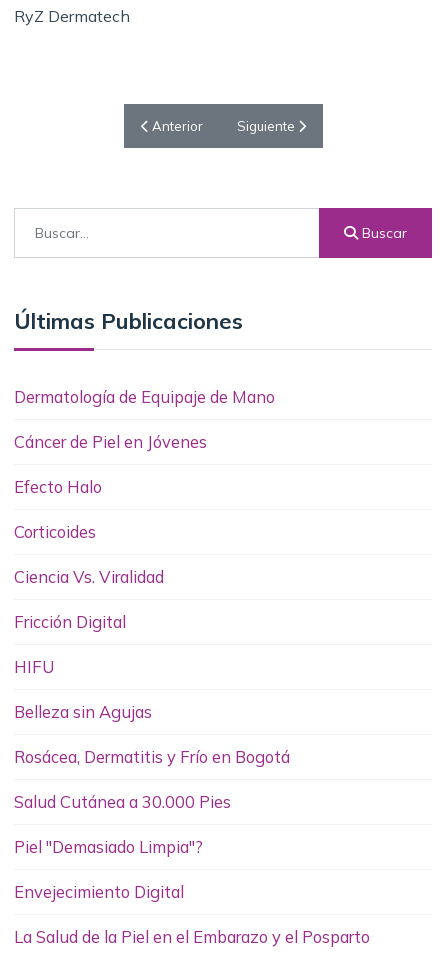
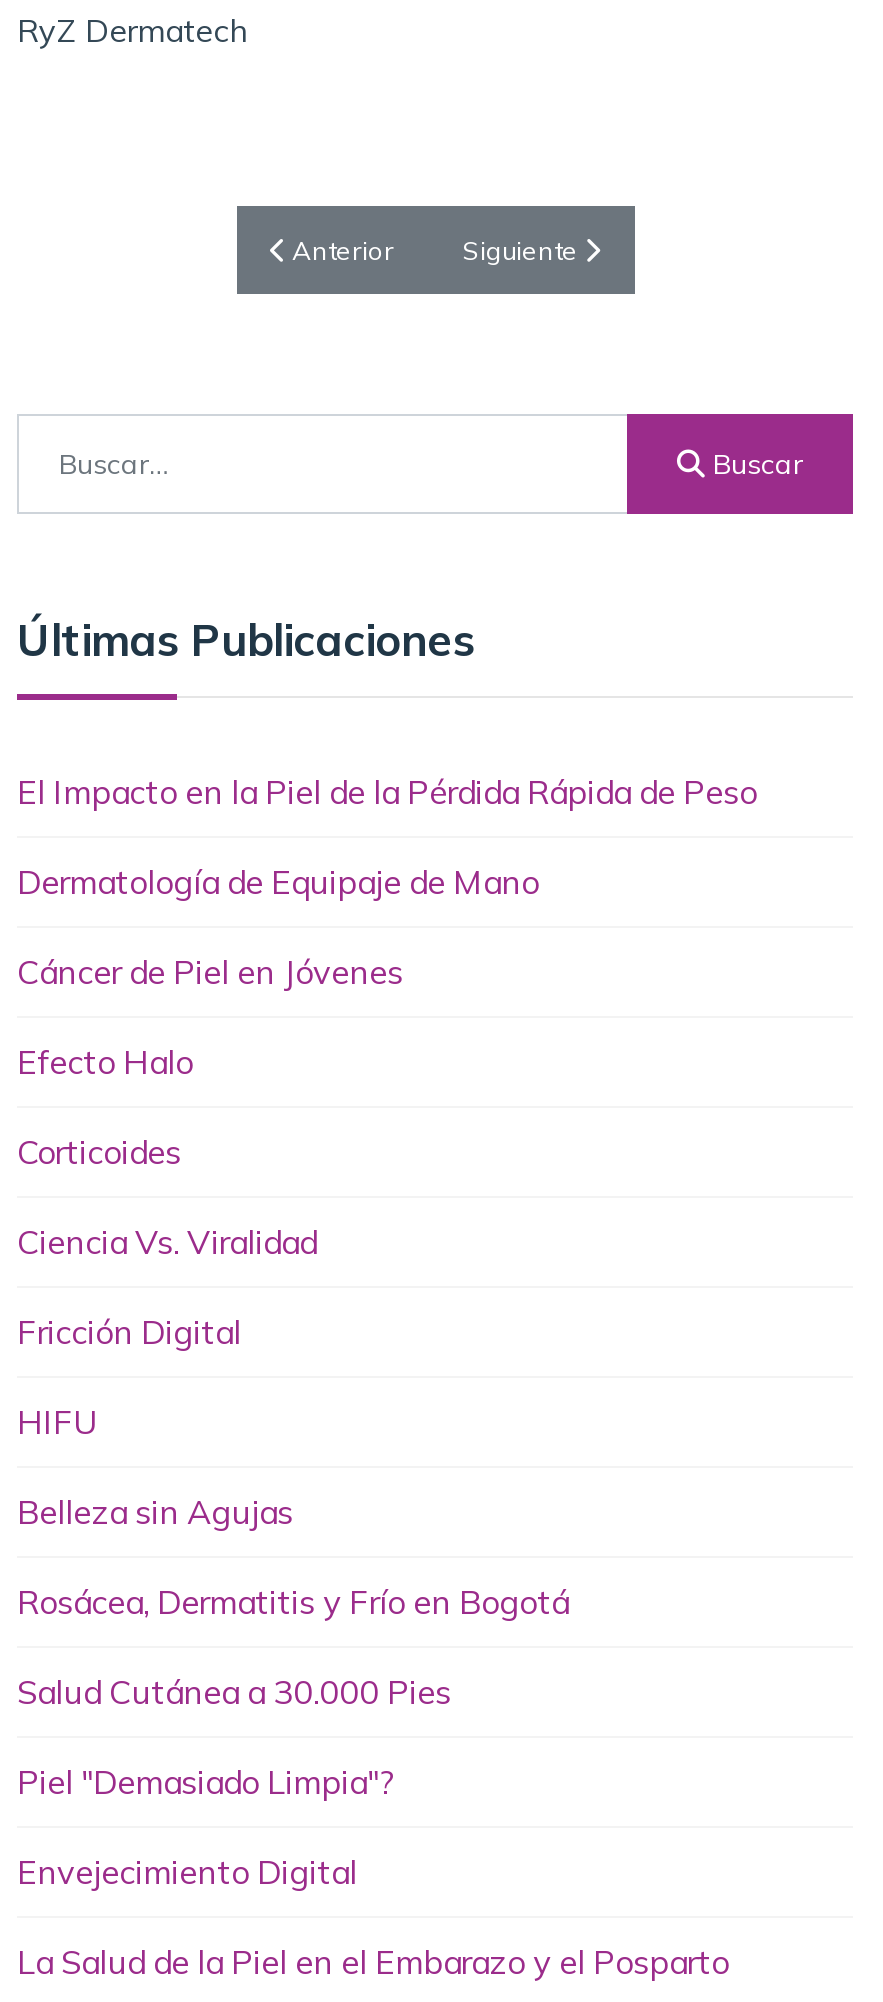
+ El Impacto en la Piel de la Pérdida Rápida de Peso
